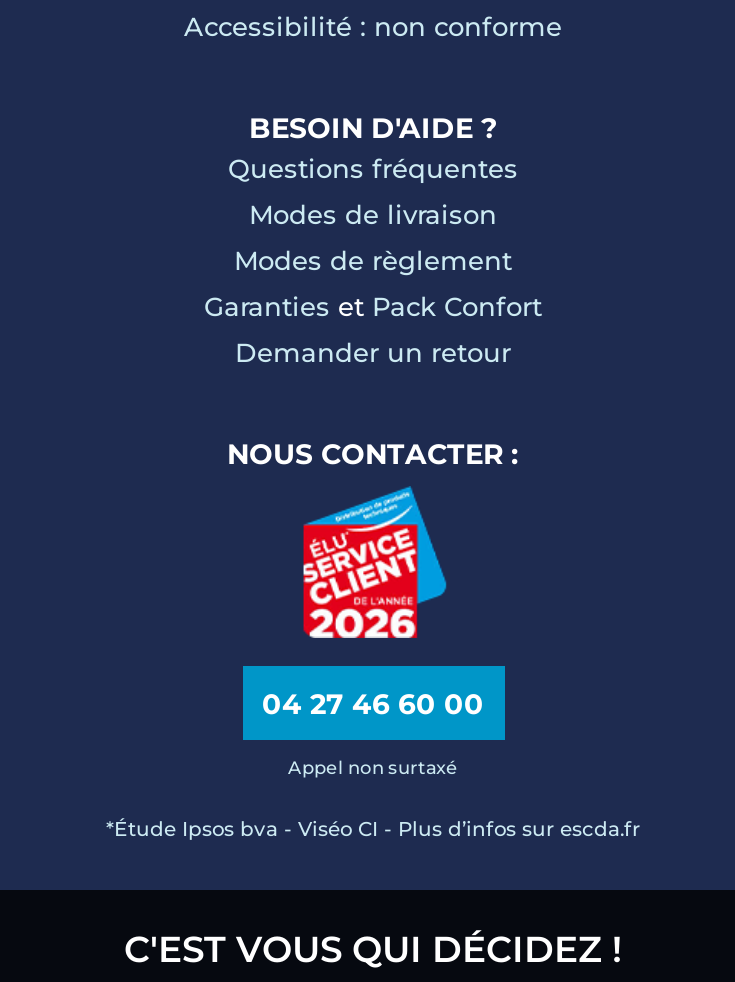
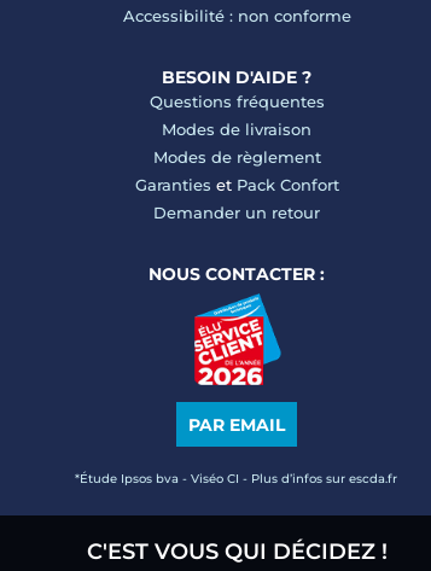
- 04 27 46 60 00
- Appel non surtaxé
+ PAR EMAIL
